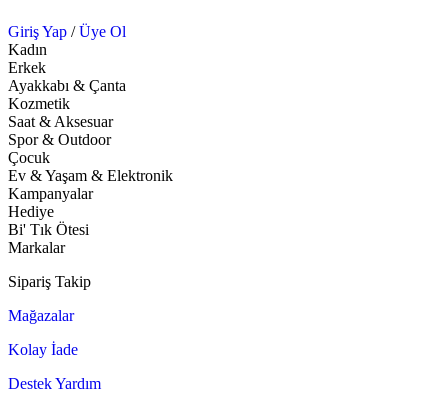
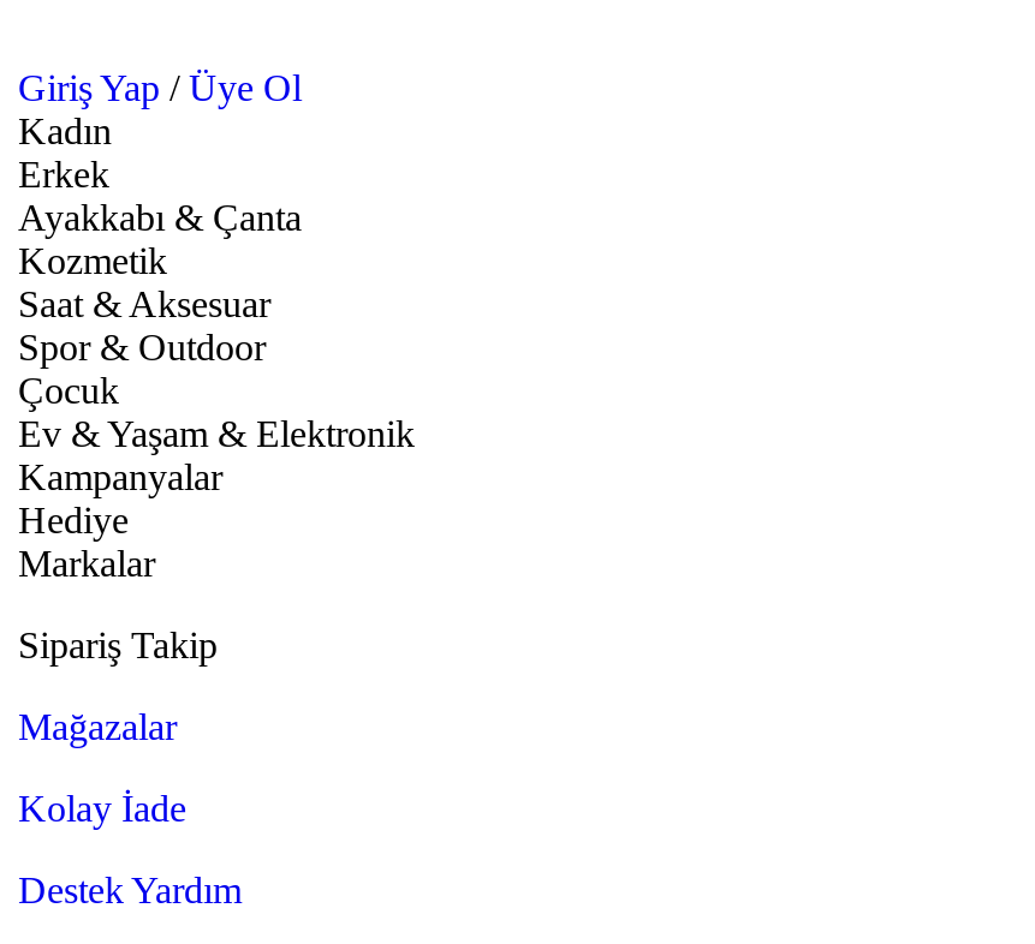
- Bi' Tık Ötesi
